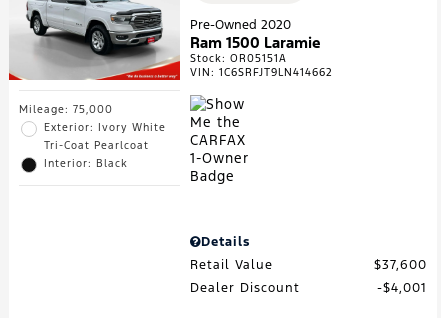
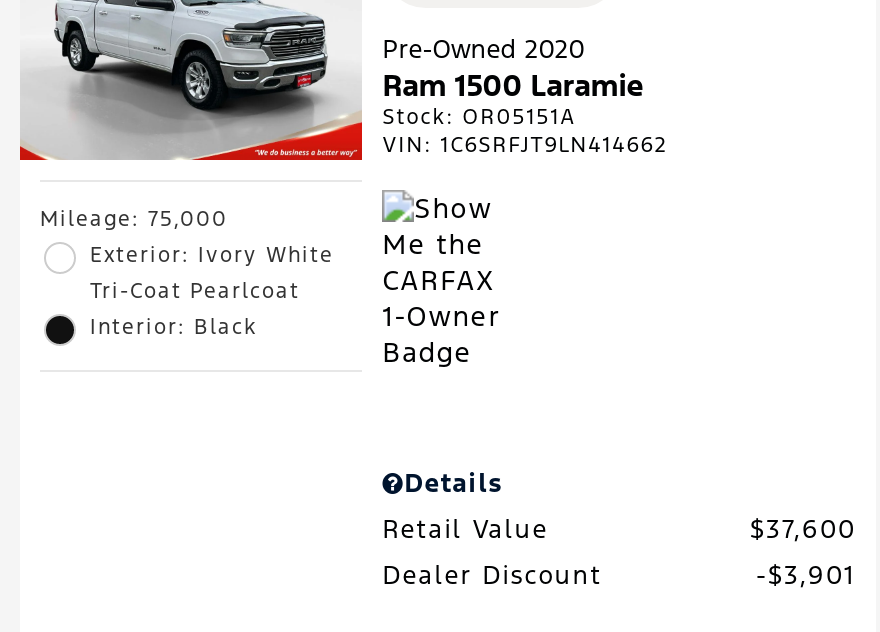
- $4,001
+ $3,901
